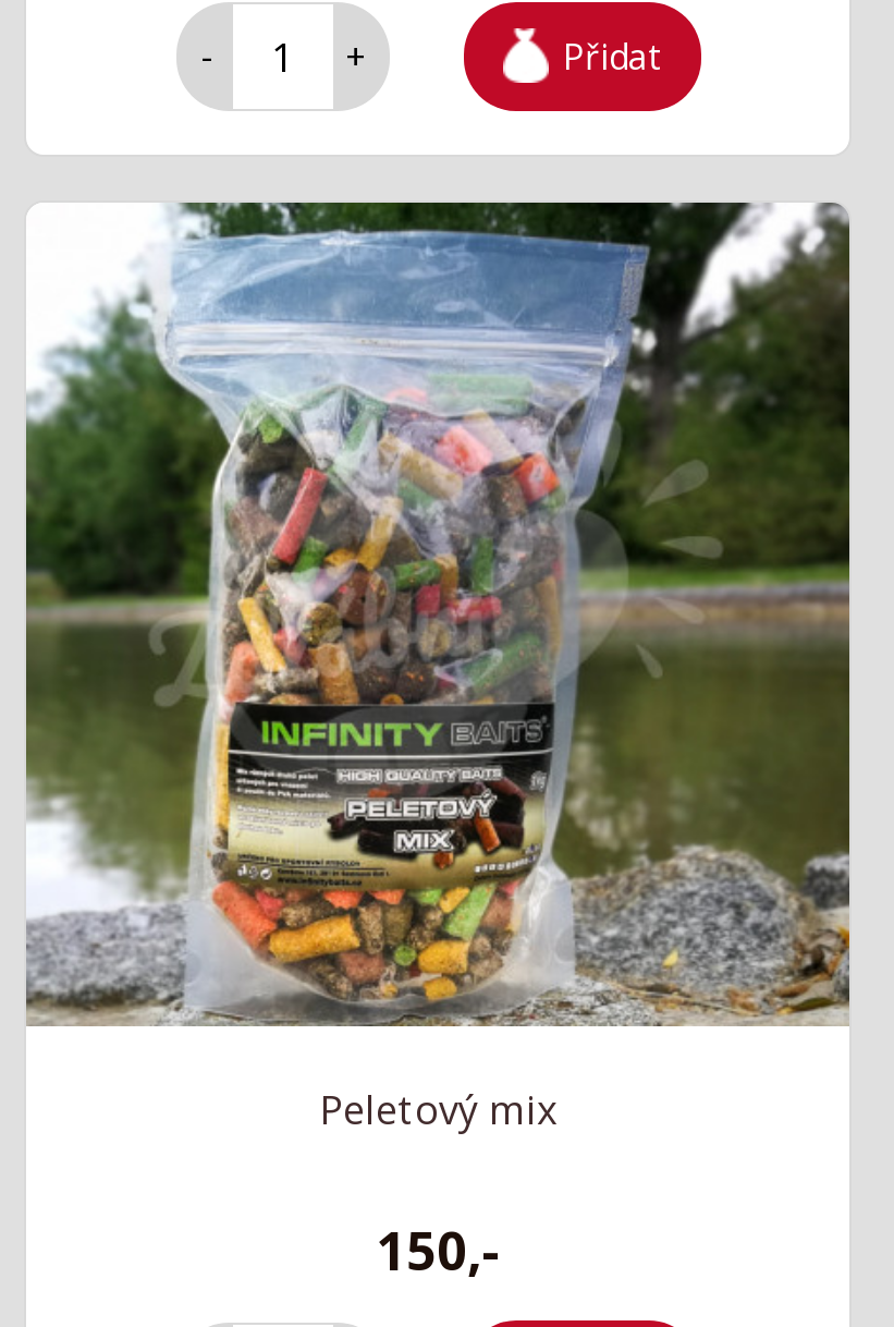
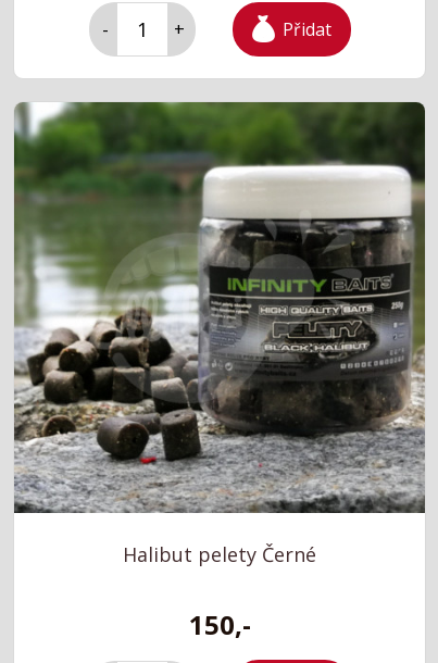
- [image]
- Peletový mix
+ [image]
+ Halibut pelety Černé
